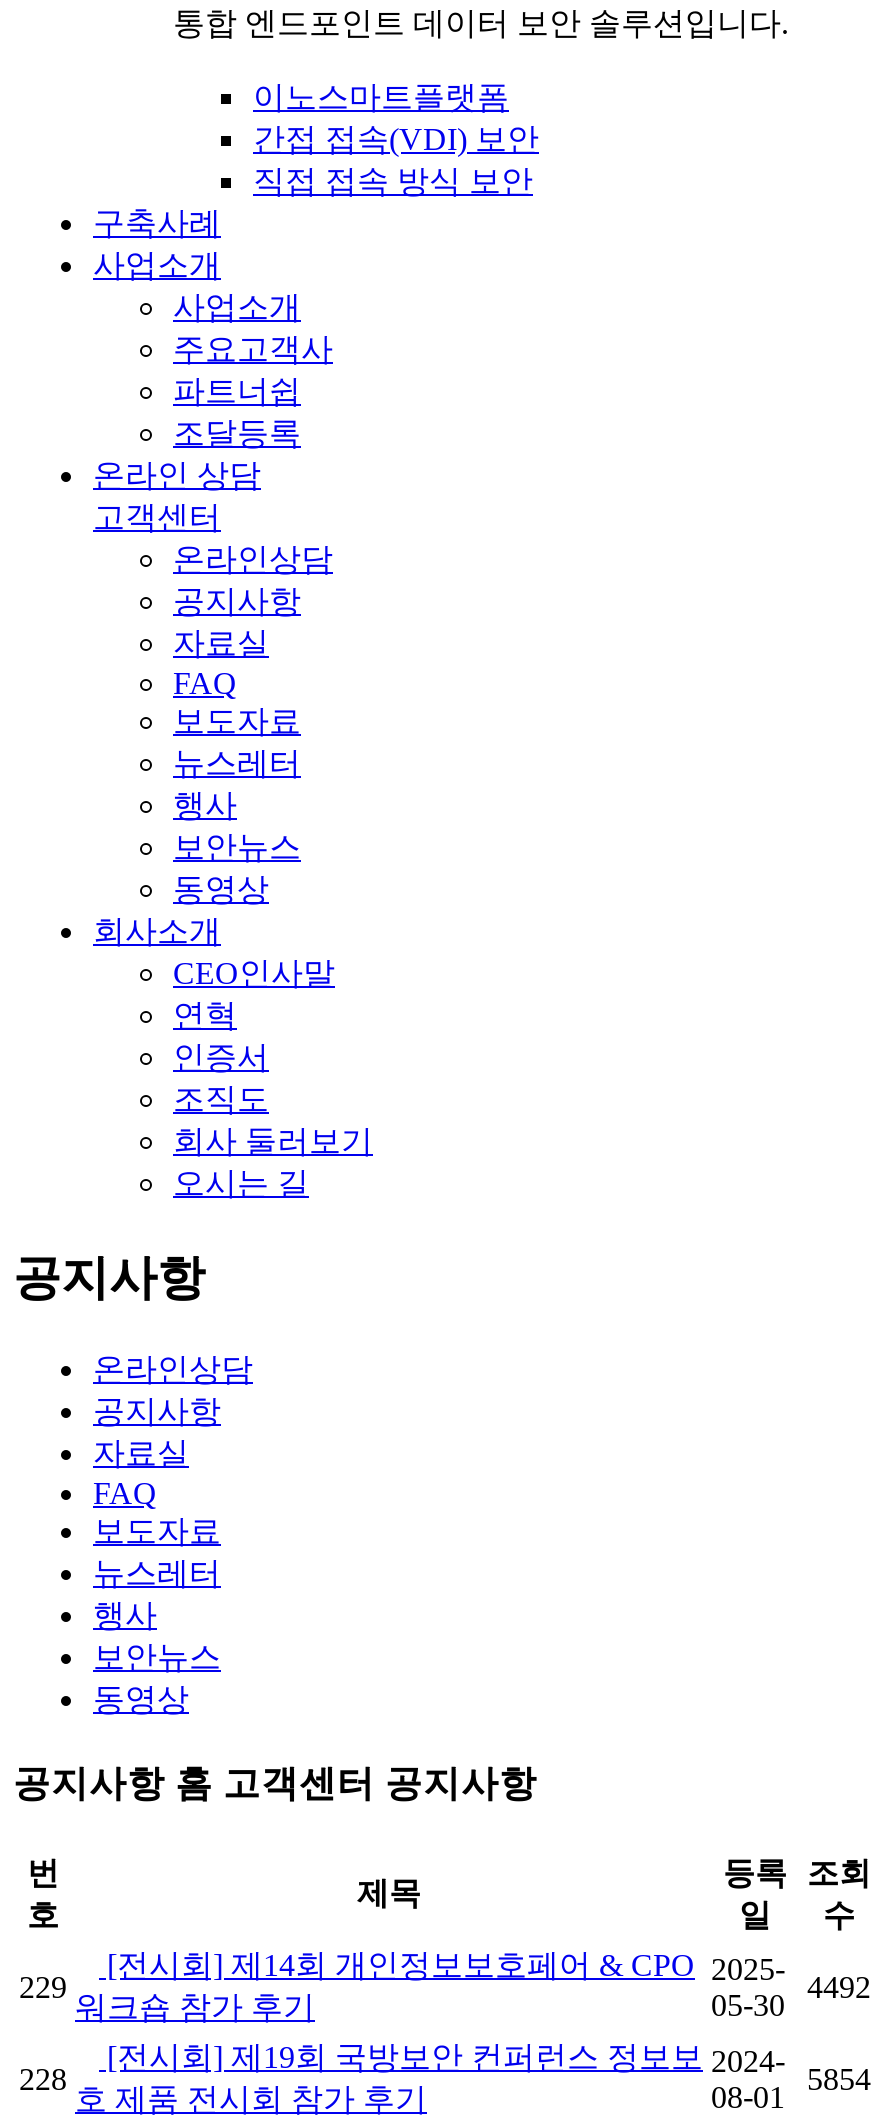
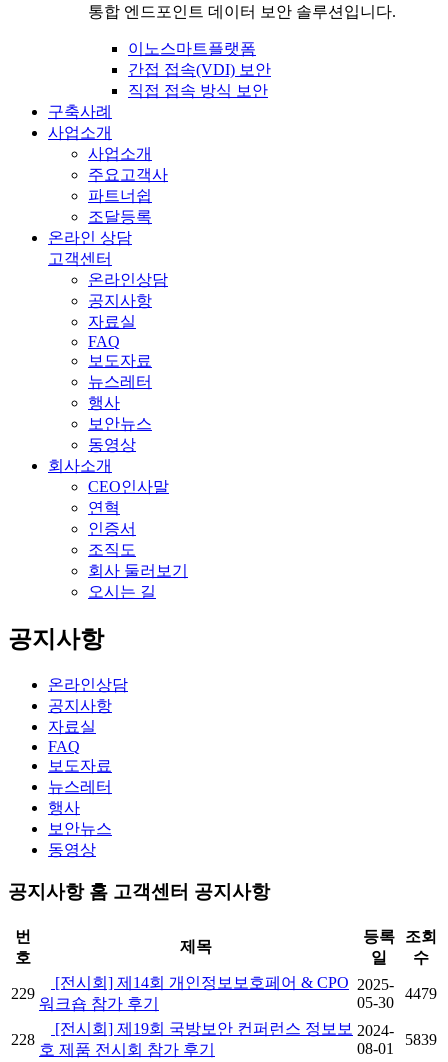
- 4492
+ 4479

- 5854
+ 5839
